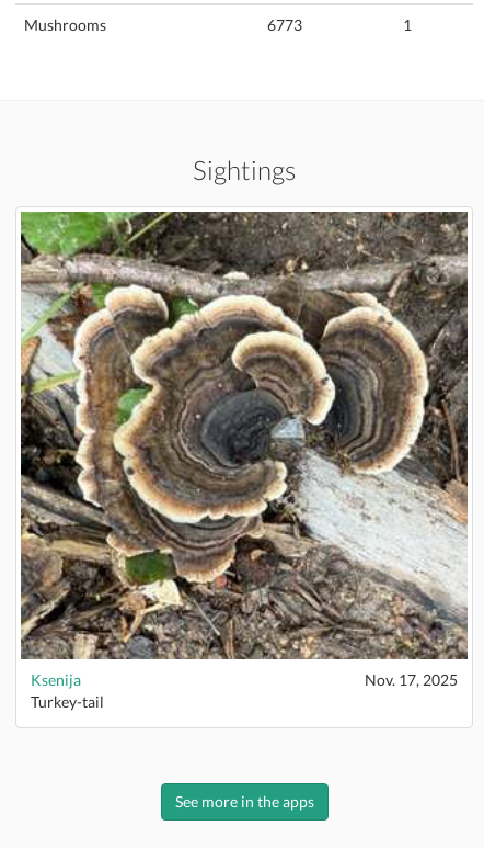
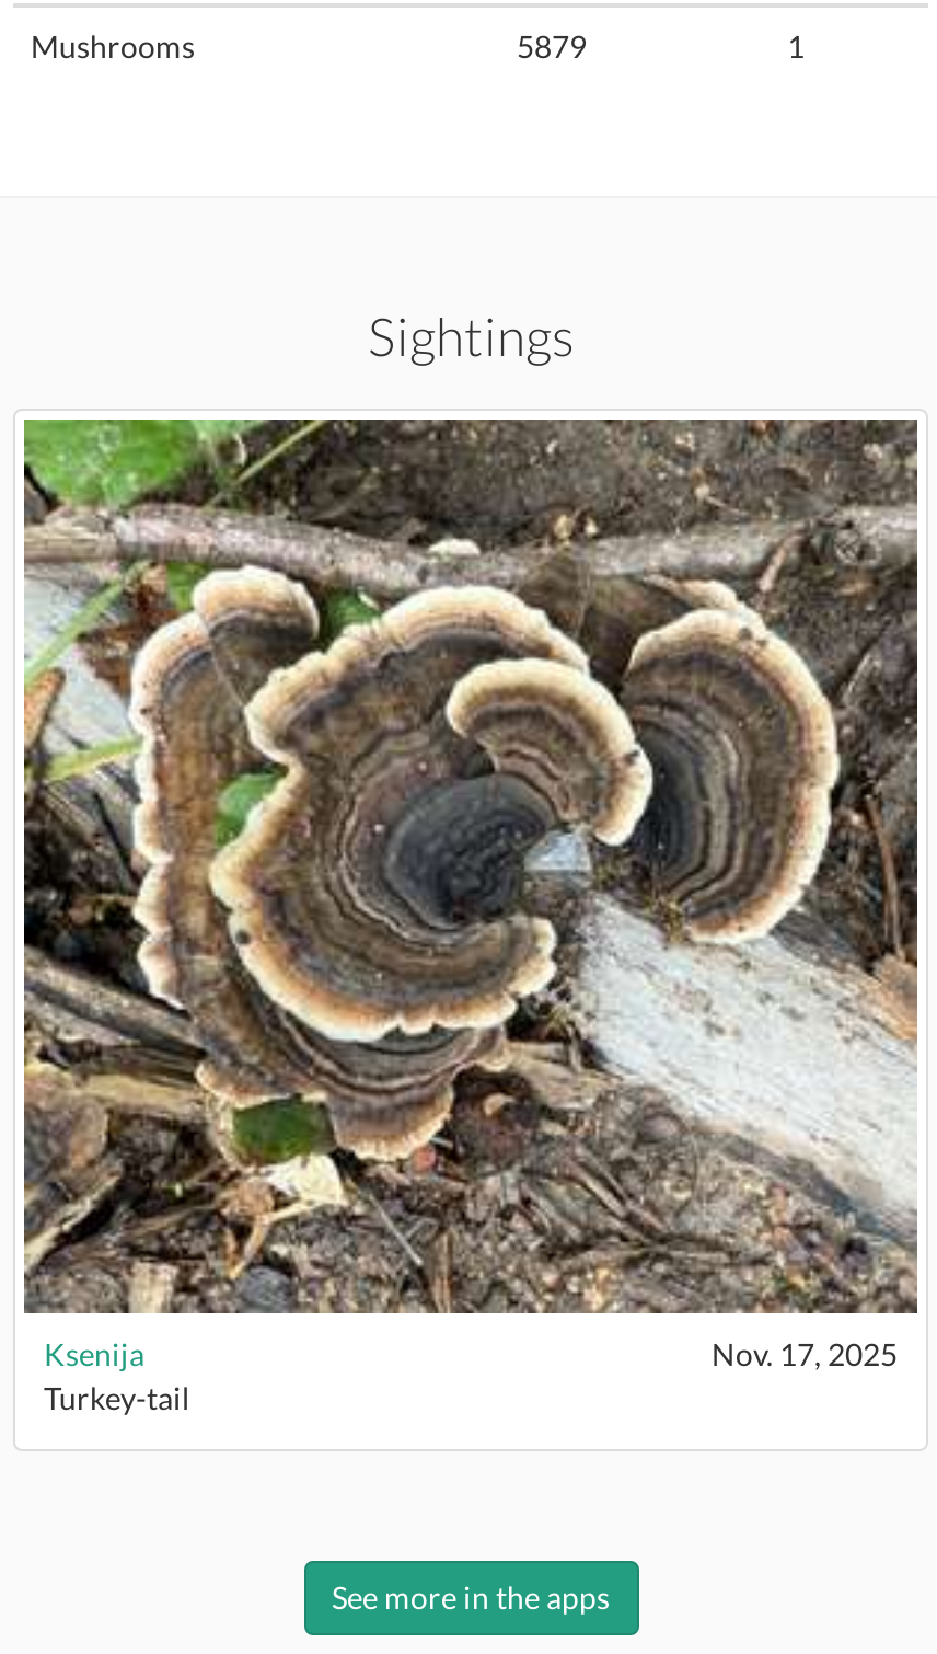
- 6773
+ 5879
